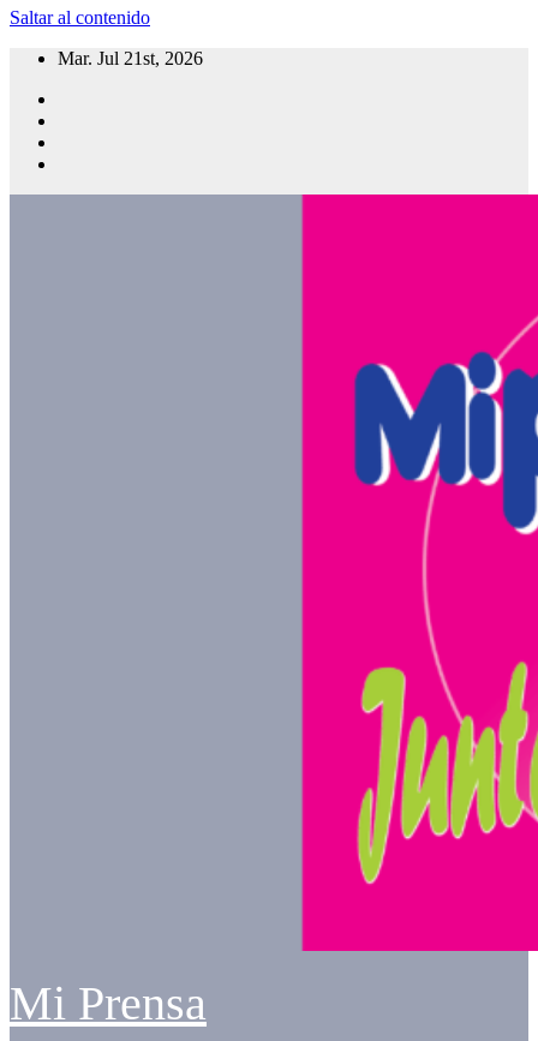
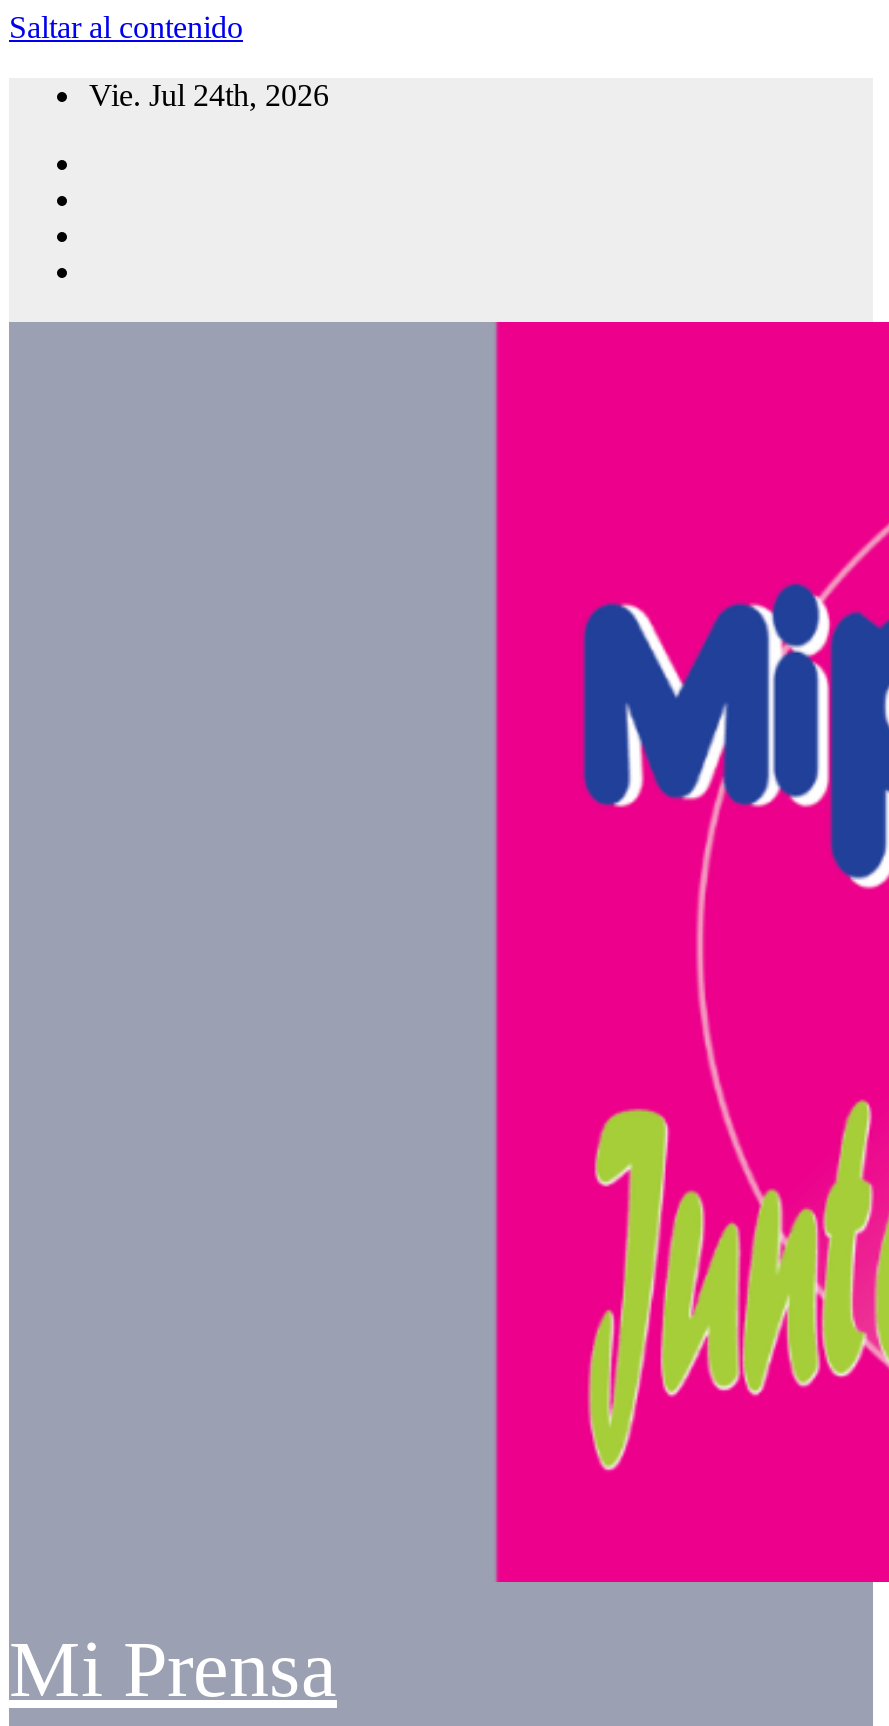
- Mar. Jul 21st, 2026
+ Vie. Jul 24th, 2026
